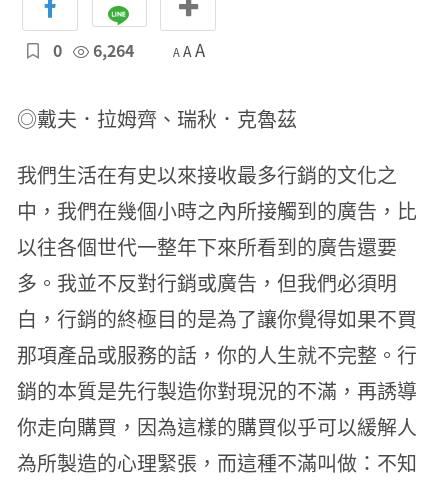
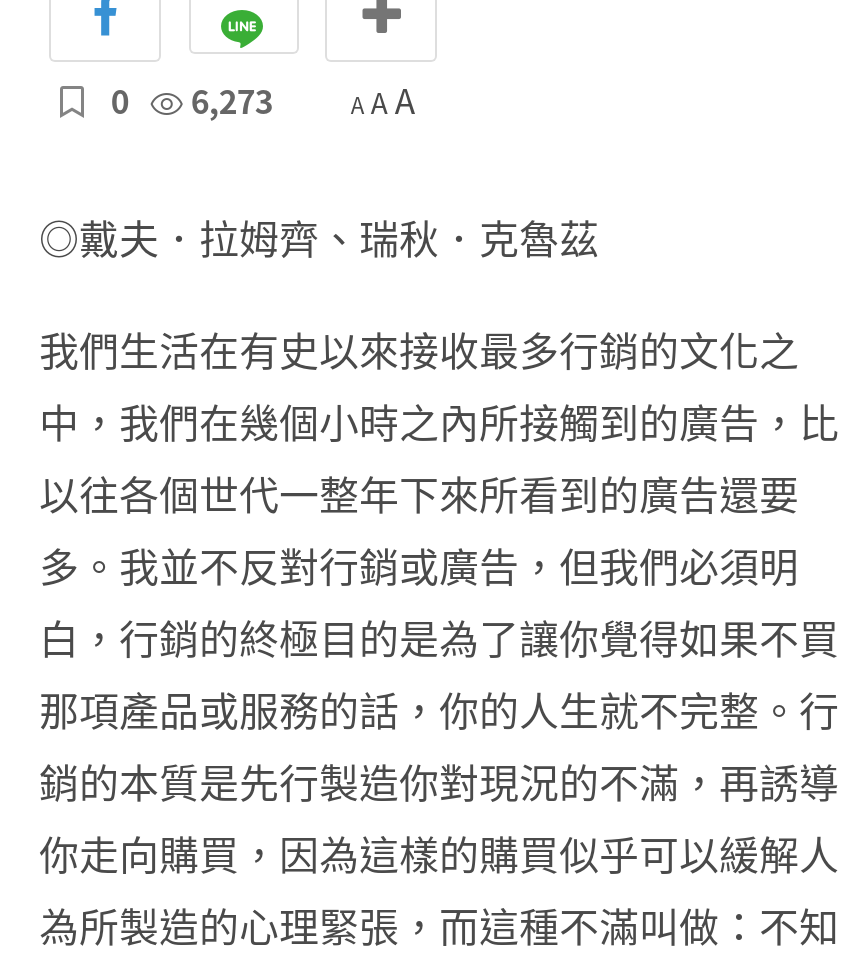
- 0 6,264 A A A
+ 0 6,273 A A A
